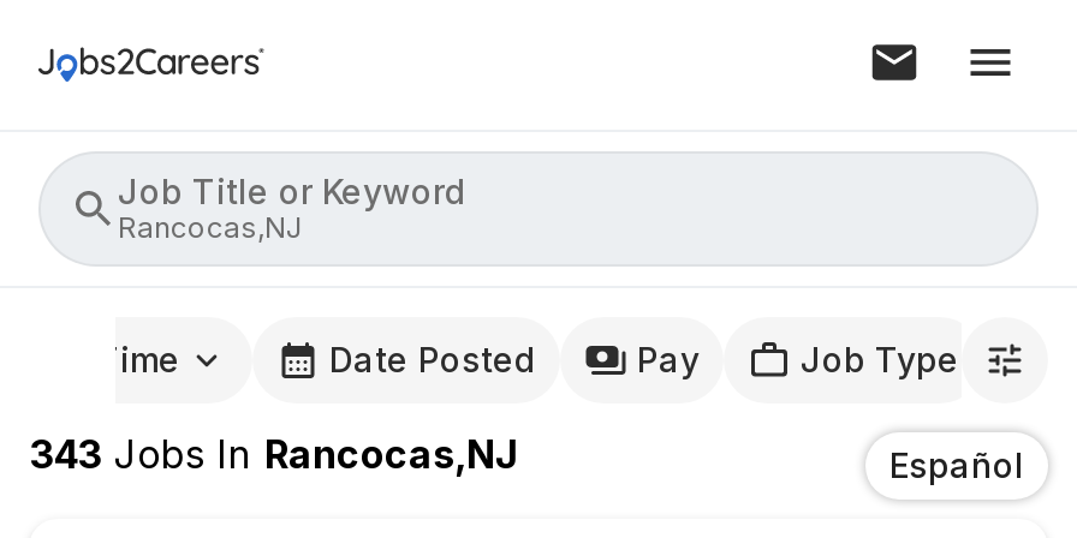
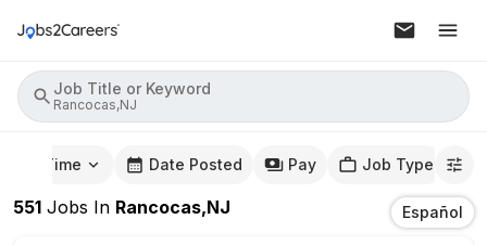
- 343 Jobs In Rancocas,NJ
+ 551 Jobs In Rancocas,NJ
